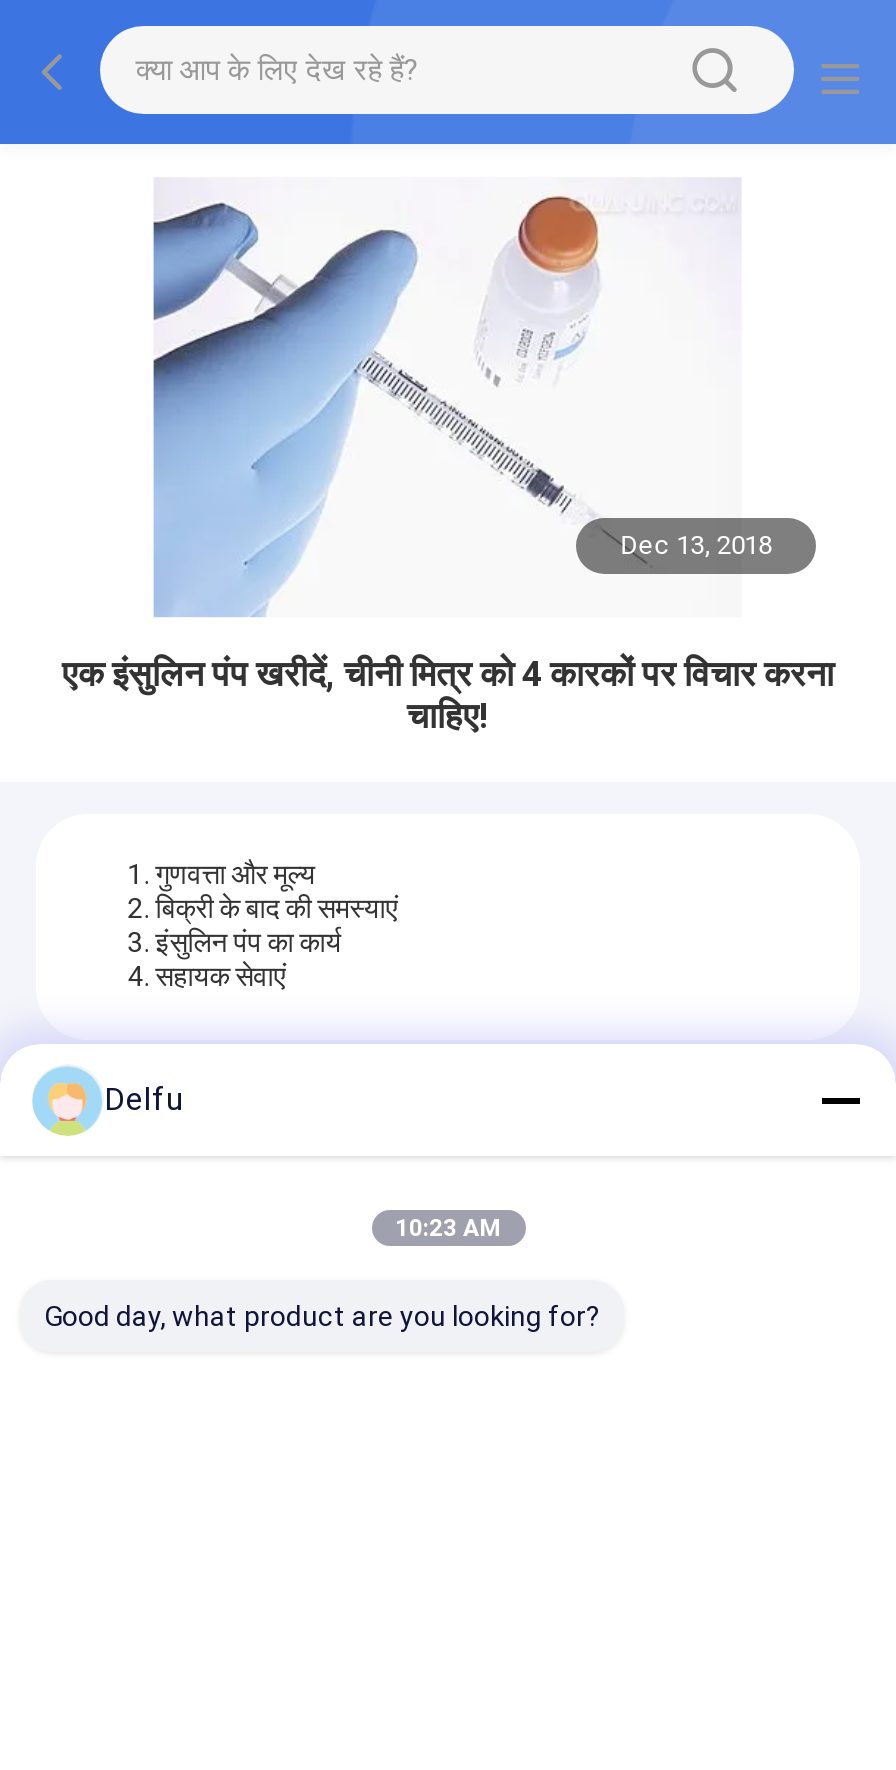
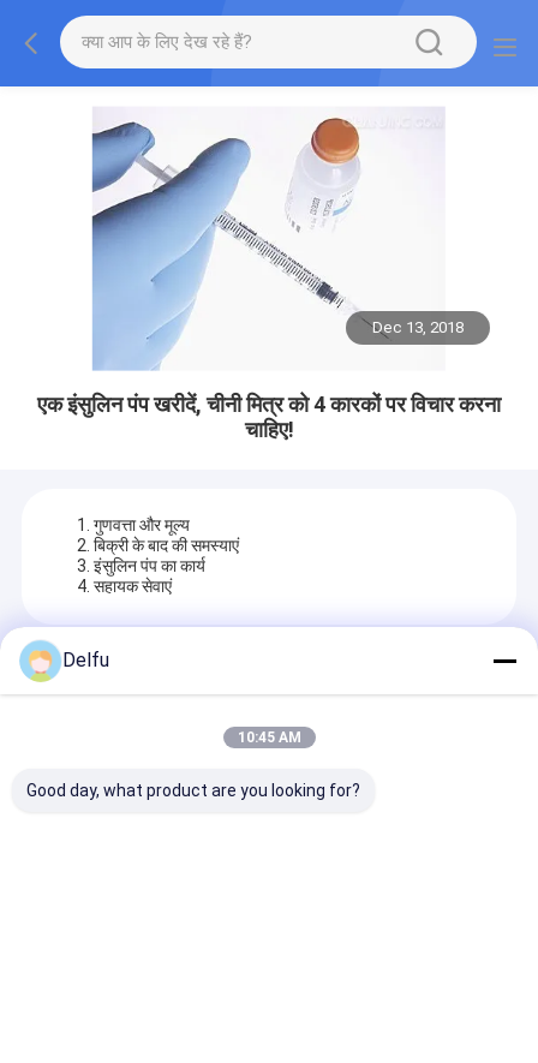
- 10:23 AM
+ 10:45 AM
